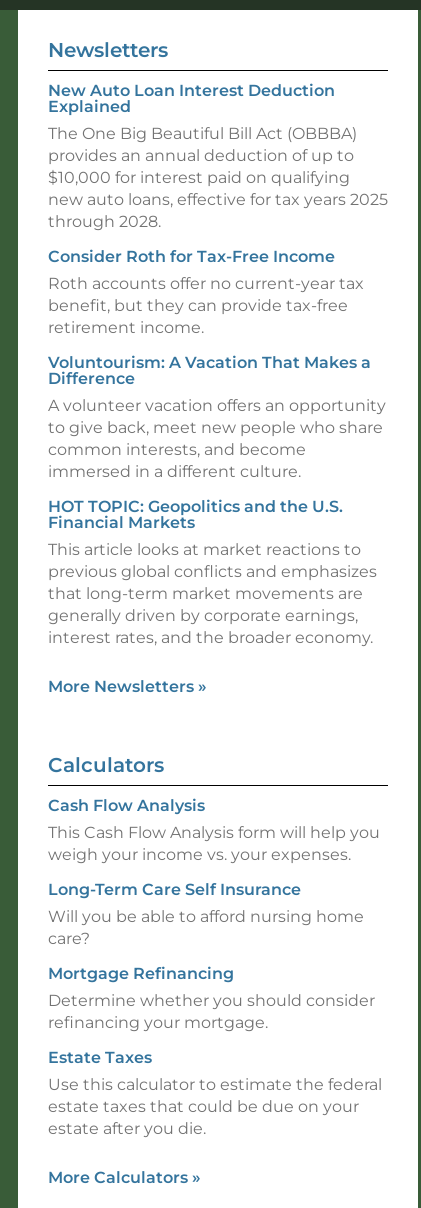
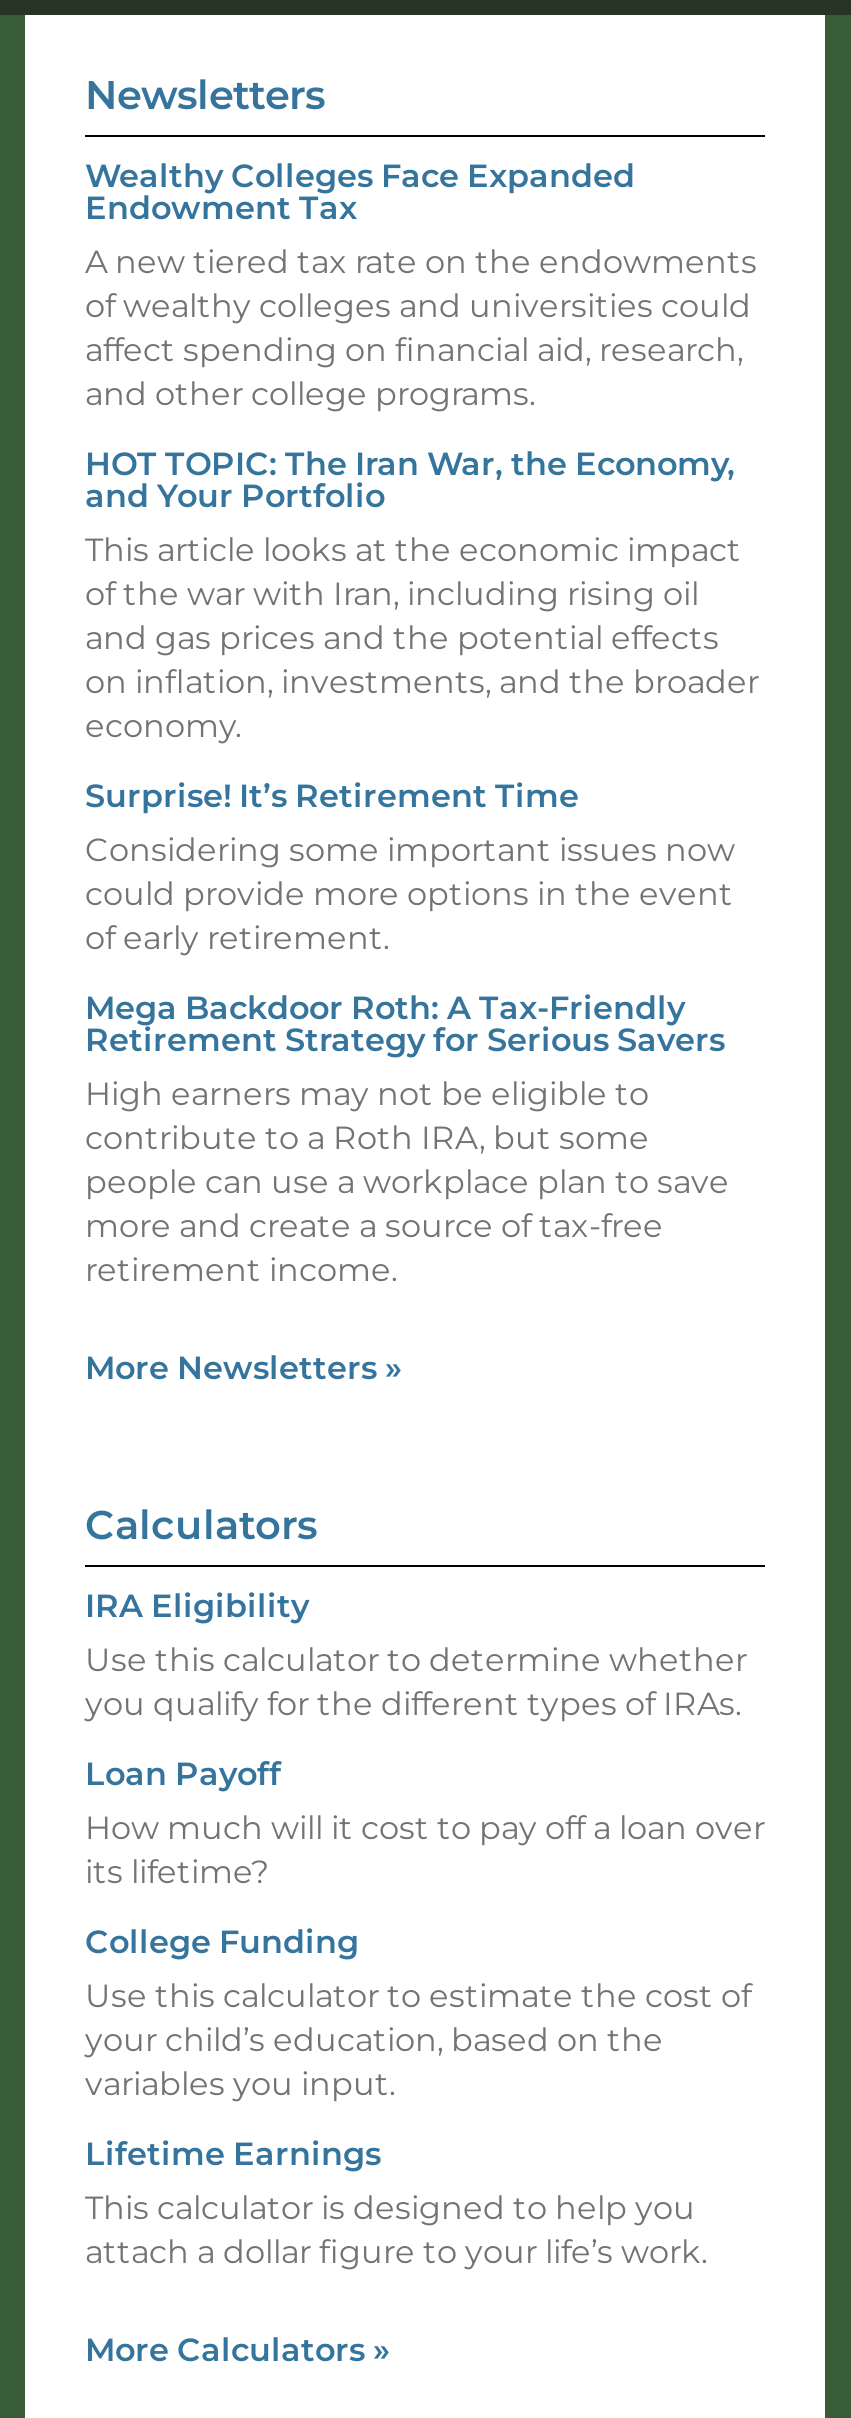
- New Auto Loan Interest Deduction
- Explained
- The One Big Beautiful Bill Act (OBBBA)
- provides an annual deduction of up to
- $10,000 for interest paid on qualifying
- new auto loans, effective for tax years 2025
- through 2028.
- Consider Roth for Tax-Free Income
- Roth accounts offer no current-year tax
- benefit, but they can provide tax-free
+ Wealthy Colleges Face Expanded
+ Endowment Tax
+ A new tiered tax rate on the endowments
+ of wealthy colleges and universities could
+ affect spending on financial aid, research,
+ and other college programs.
+ HOT TOPIC: The Iran War, the Economy,
+ and Your Portfolio
+ This article looks at the economic impact
+ of the war with Iran, including rising oil
+ and gas prices and the potential effects
+ on inflation, investments, and the broader
+ economy.
+ Surprise! It’s Retirement Time
+ Considering some important issues now
+ could provide more options in the event
+ of early retirement.
+ Mega Backdoor Roth: A Tax-Friendly
+ Retirement Strategy for Serious Savers
+ High earners may not be eligible to
+ contribute to a Roth IRA, but some
+ people can use a workplace plan to save
+ more and create a source of tax-free

moved down: retirement income.

- Voluntourism: A Vacation That Makes a
- Difference
- A volunteer vacation offers an opportunity
- to give back, meet new people who share
- common interests, and become
- immersed in a different culture.
- HOT TOPIC: Geopolitics and the U.S.
- Financial Markets
- This article looks at market reactions to
- previous global conflicts and emphasizes
- that long-term market movements are
- generally driven by corporate earnings,
- interest rates, and the broader economy.

- Cash Flow Analysis
- This Cash Flow Analysis form will help you
- weigh your income vs. your expenses.
+ IRA Eligibility
+ Use this calculator to determine whether
+ you qualify for the different types of IRAs.

- Long-Term Care Self Insurance
- Will you be able to afford nursing home
- care?
+ Loan Payoff
+ How much will it cost to pay off a loan over
+ its lifetime?

- Mortgage Refinancing
- Determine whether you should consider
- refinancing your mortgage.
+ College Funding
+ Use this calculator to estimate the cost of
+ your child’s education, based on the
+ variables you input.

- Estate Taxes
- Use this calculator to estimate the federal
- estate taxes that could be due on your
- estate after you die.
+ Lifetime Earnings
+ This calculator is designed to help you
+ attach a dollar figure to your life’s work.
